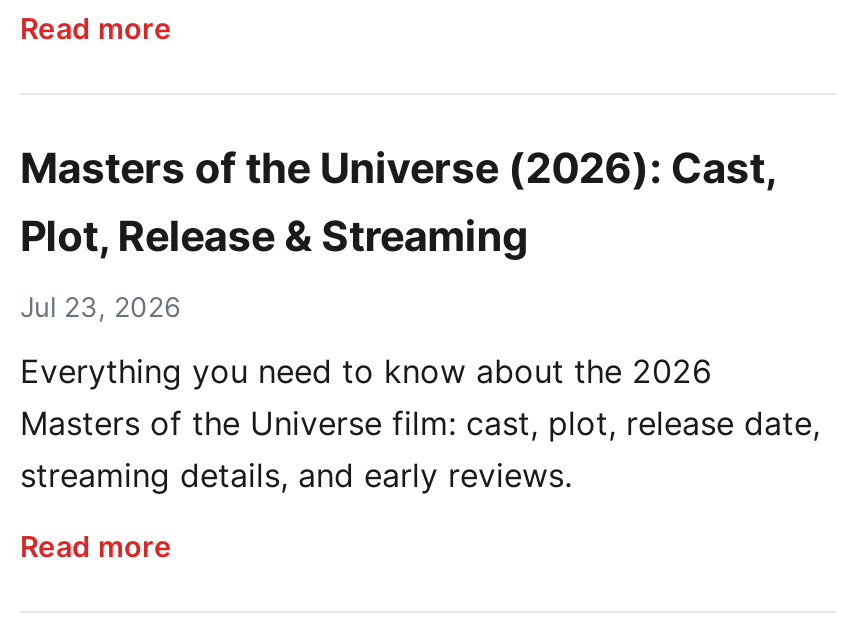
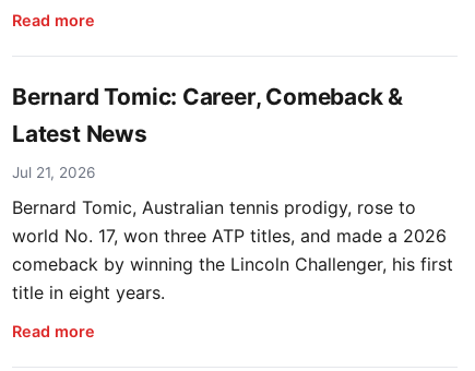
- Masters of the Universe (2026): Cast,
- Plot, Release & Streaming
+ Bernard Tomic: Career, Comeback &
+ Latest News

- Jul 23, 2026
+ Jul 21, 2026

- Everything you need to know about the 2026
- Masters of the Universe film: cast, plot, release date,
- streaming details, and early reviews.
+ Bernard Tomic, Australian tennis prodigy, rose to
+ world No. 17, won three ATP titles, and made a 2026
+ comeback by winning the Lincoln Challenger, his first
+ title in eight years.
